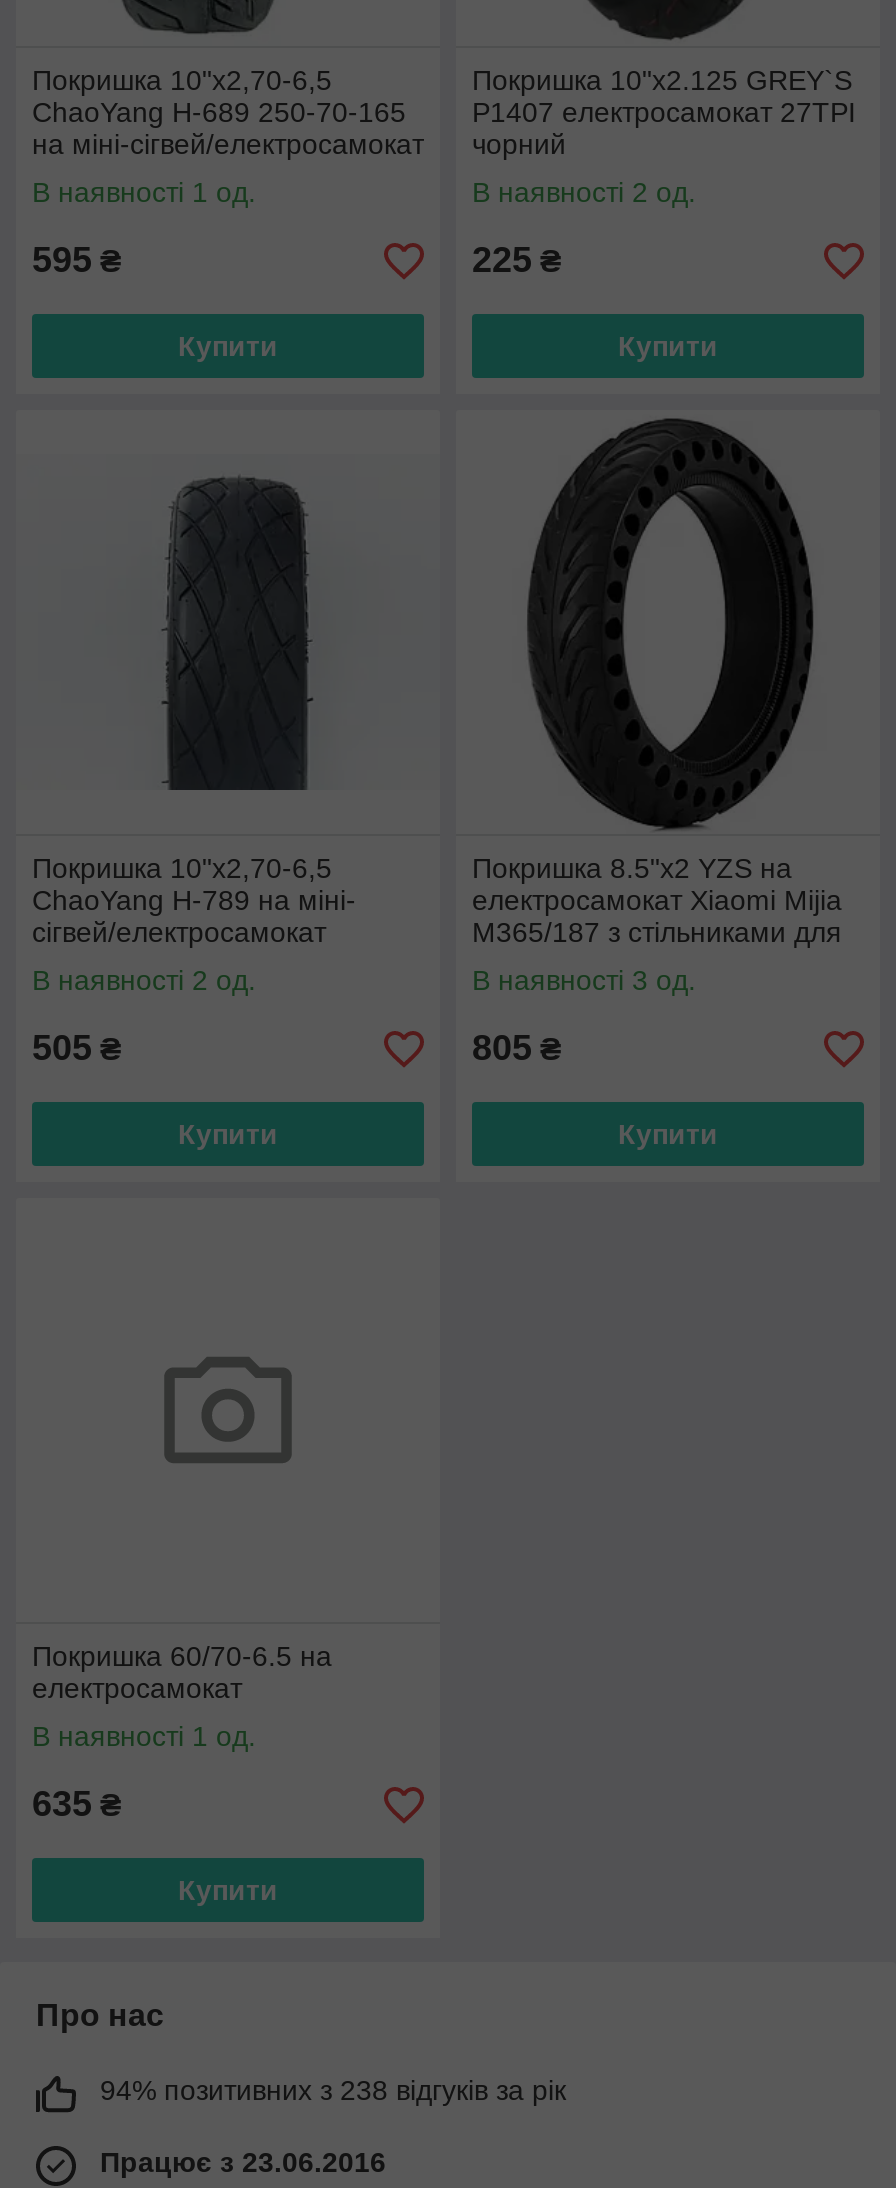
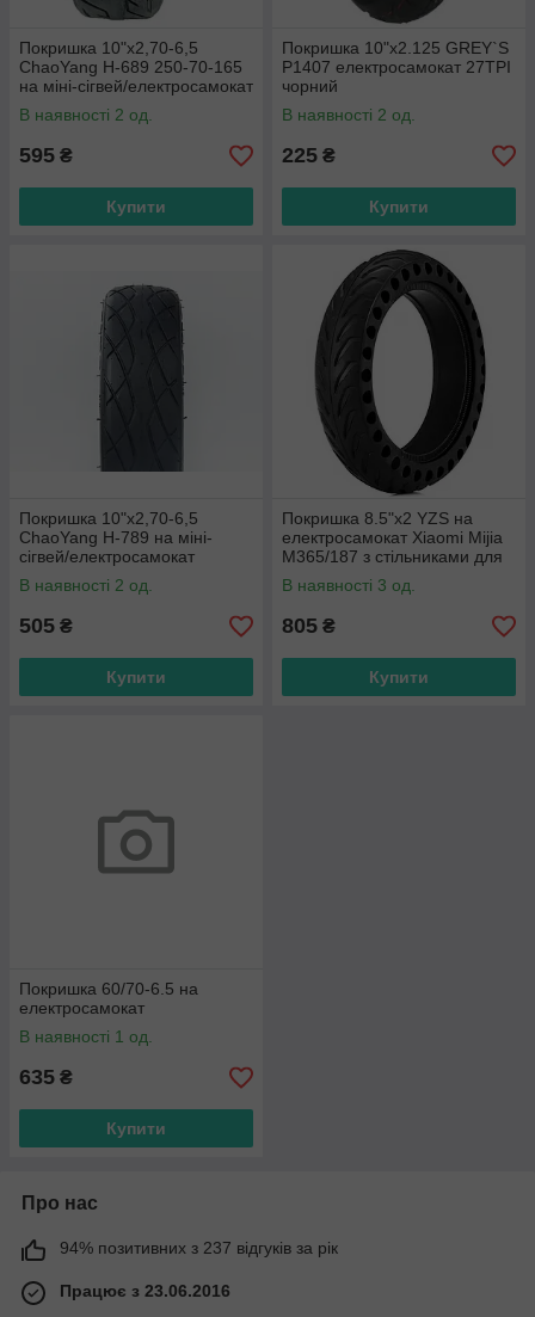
- В наявності 1 од.
+ В наявності 2 од.

- 94% позитивних з 238 відгуків за рік
+ 94% позитивних з 237 відгуків за рік
